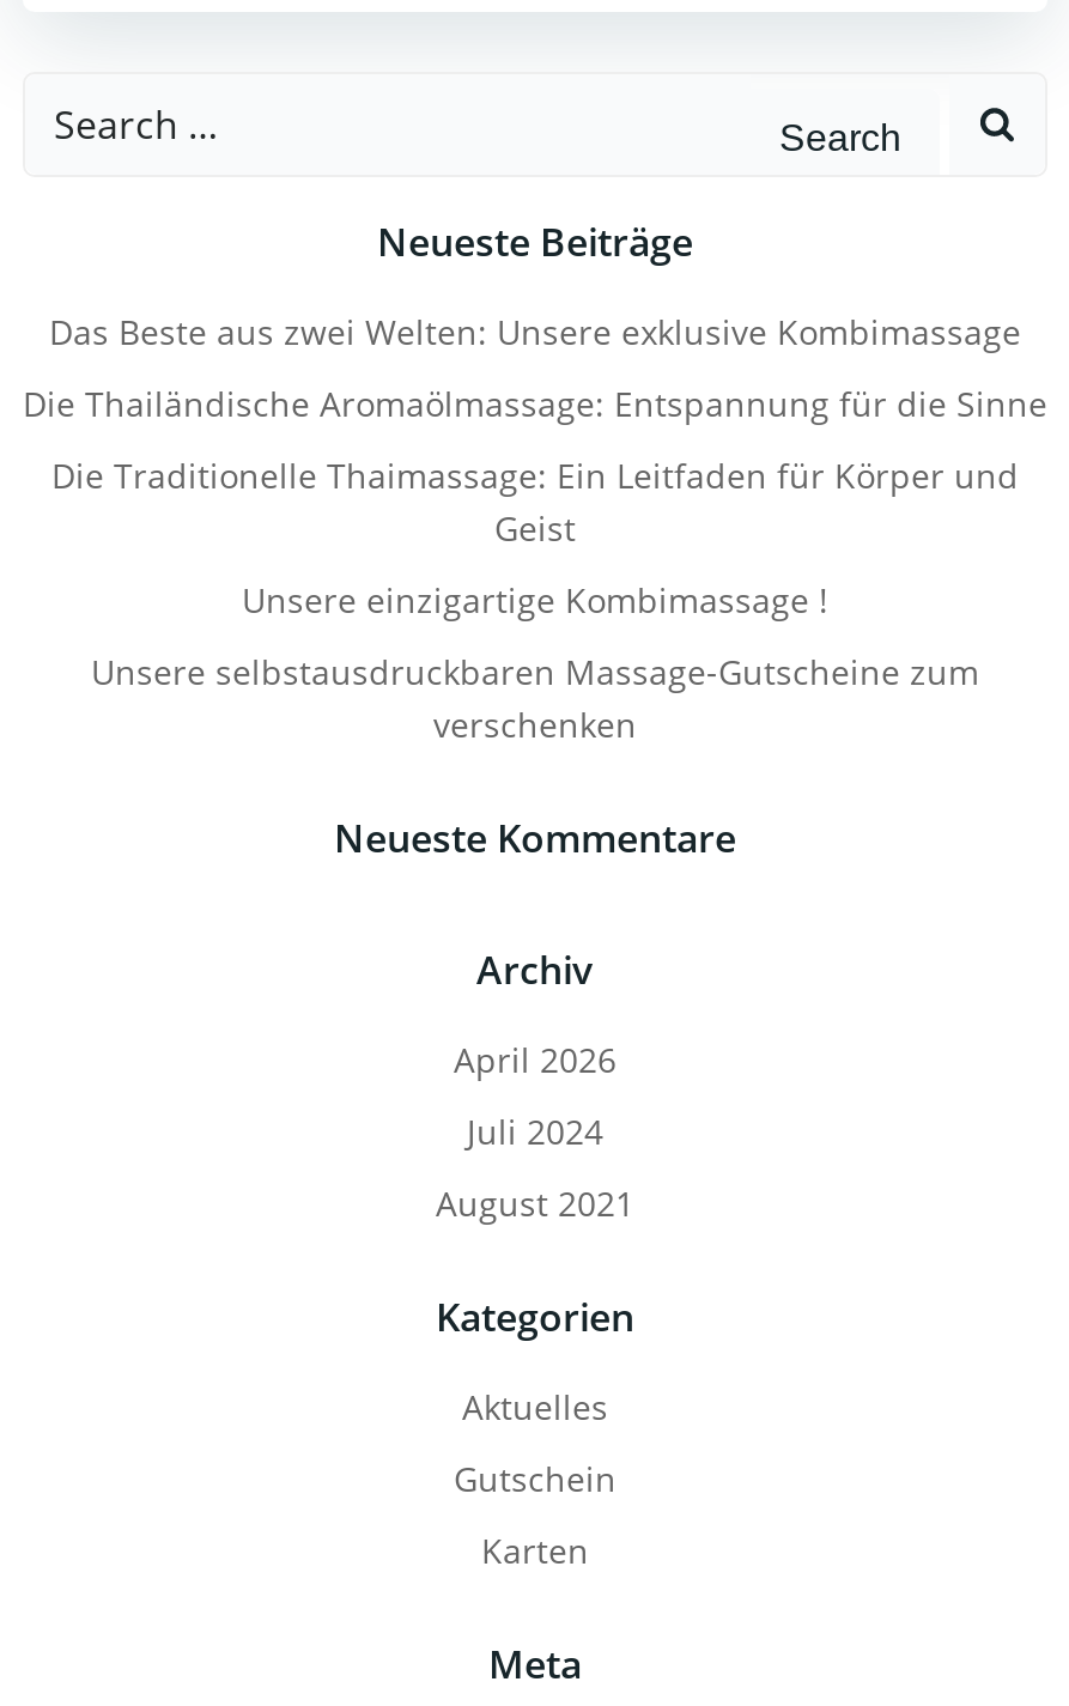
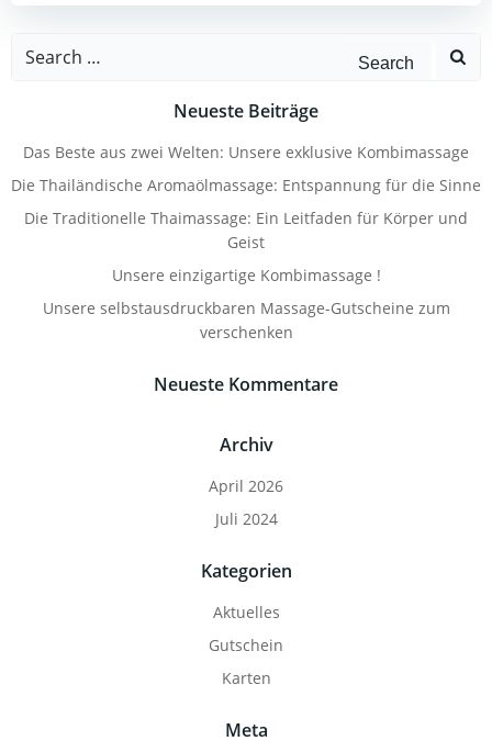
- August 2021
